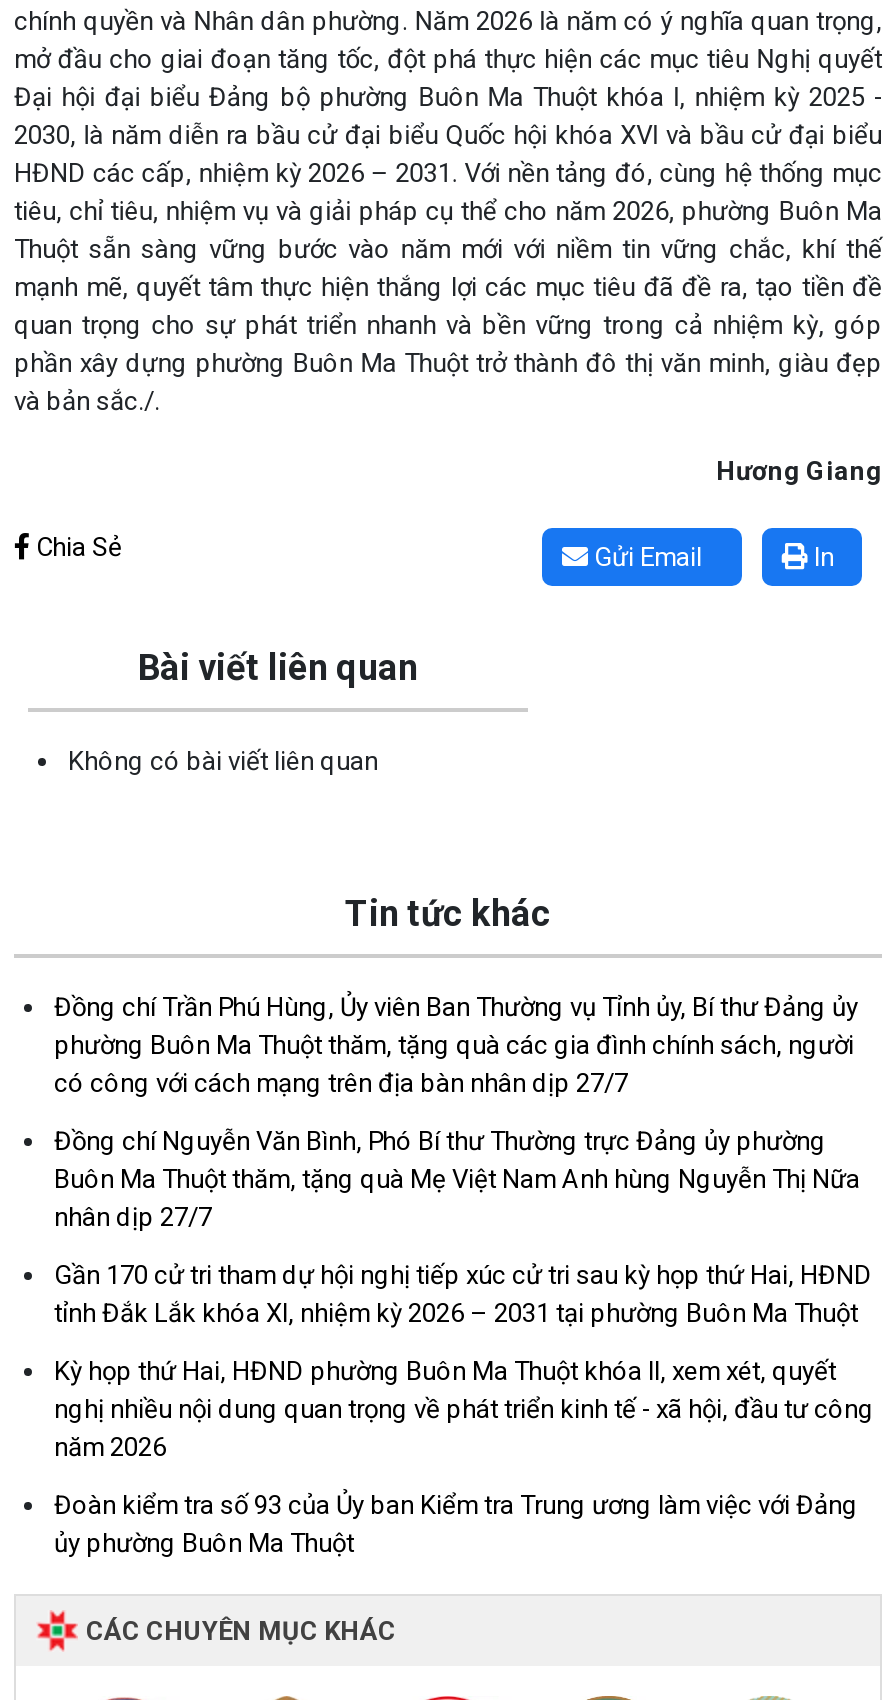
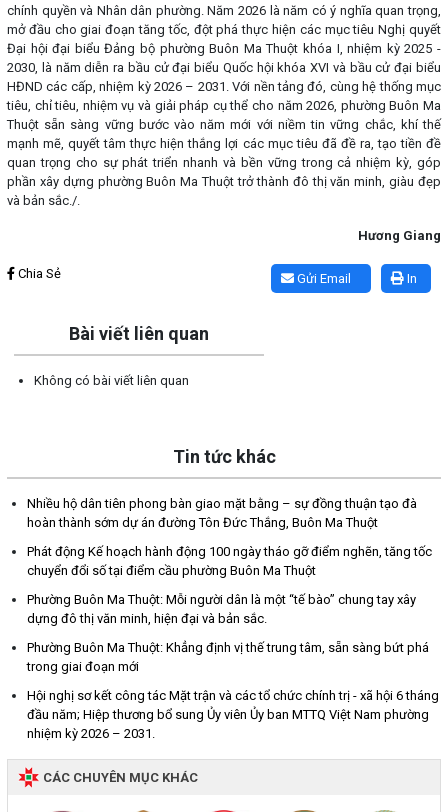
- Đồng chí Trần Phú Hùng, Ủy viên Ban Thường vụ Tỉnh ủy, Bí thư Đảng ủy
- phường Buôn Ma Thuột thăm, tặng quà các gia đình chính sách, người
- có công với cách mạng trên địa bàn nhân dịp 27/7
+ Nhiều hộ dân tiên phong bàn giao mặt bằng – sự đồng thuận tạo đà
+ hoàn thành sớm dự án đường Tôn Đức Thắng, Buôn Ma Thuột

- Đồng chí Nguyễn Văn Bình, Phó Bí thư Thường trực Đảng ủy phường
- Buôn Ma Thuột thăm, tặng quà Mẹ Việt Nam Anh hùng Nguyễn Thị Nữa
- nhân dịp 27/7
+ Phát động Kế hoạch hành động 100 ngày tháo gỡ điểm nghẽn, tăng tốc
+ chuyển đổi số tại điểm cầu phường Buôn Ma Thuột

- Gần 170 cử tri tham dự hội nghị tiếp xúc cử tri sau kỳ họp thứ Hai, HĐND
- tỉnh Đắk Lắk khóa XI, nhiệm kỳ 2026 – 2031 tại phường Buôn Ma Thuột
+ Phường Buôn Ma Thuột: Mỗi người dân là một “tế bào” chung tay xây
+ dựng đô thị văn minh, hiện đại và bản sắc.

- Kỳ họp thứ Hai, HĐND phường Buôn Ma Thuột khóa II, xem xét, quyết
- nghị nhiều nội dung quan trọng về phát triển kinh tế - xã hội, đầu tư công
- năm 2026
+ Phường Buôn Ma Thuột: Khẳng định vị thế trung tâm, sẵn sàng bứt phá
+ trong giai đoạn mới

- Đoàn kiểm tra số 93 của Ủy ban Kiểm tra Trung ương làm việc với Đảng
- ủy phường Buôn Ma Thuột
+ Hội nghị sơ kết công tác Mặt trận và các tổ chức chính trị - xã hội 6 tháng
+ đầu năm; Hiệp thương bổ sung Ủy viên Ủy ban MTTQ Việt Nam phường
+ nhiệm kỳ 2026 – 2031.
